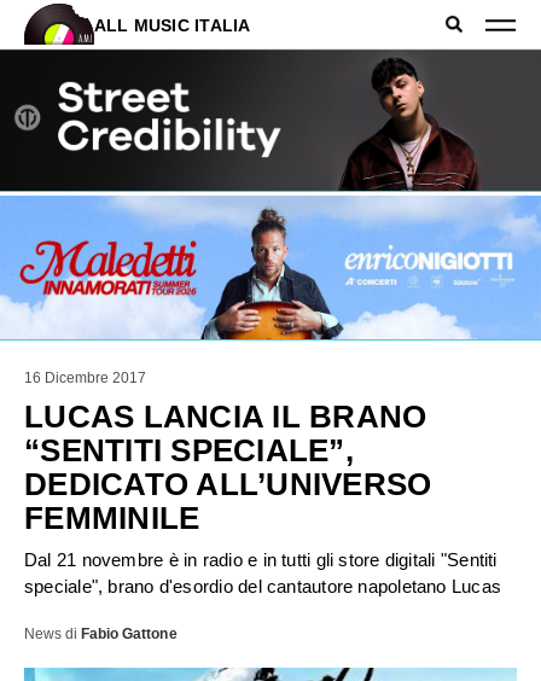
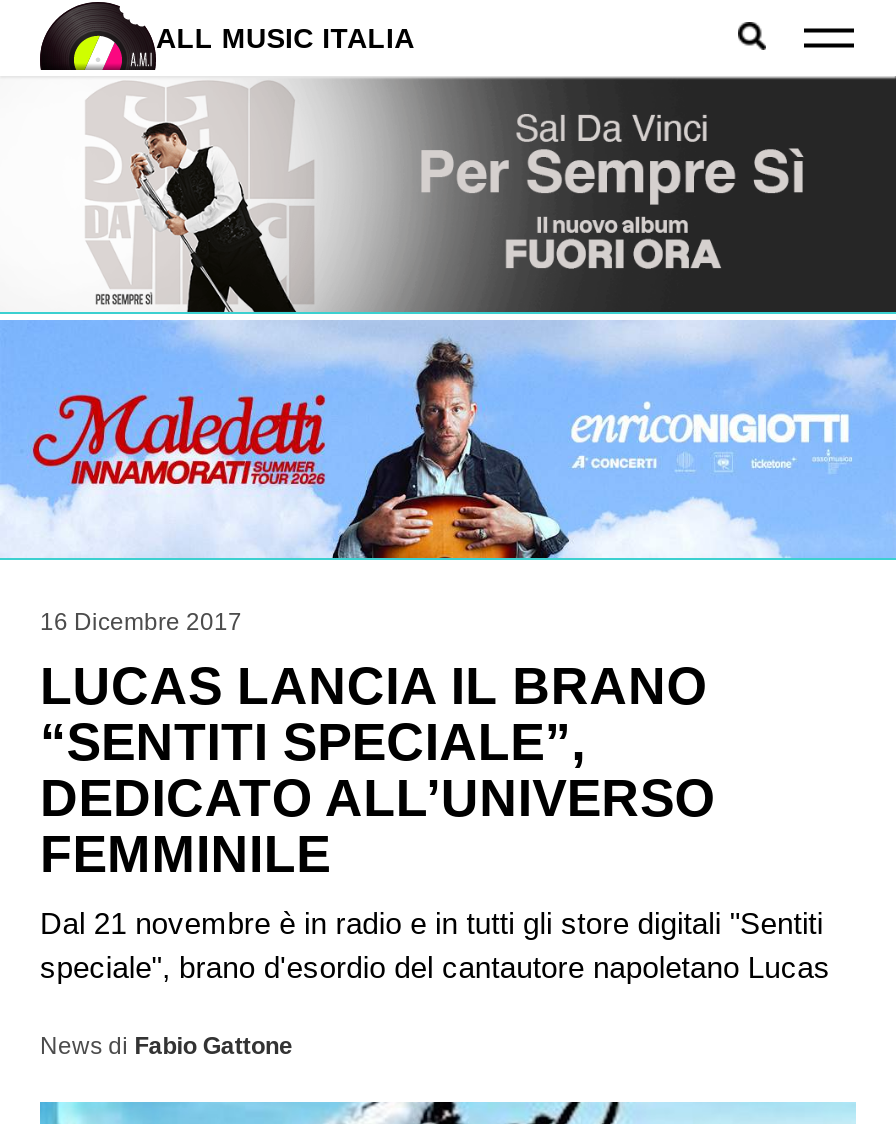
- [image]
+ [image]
